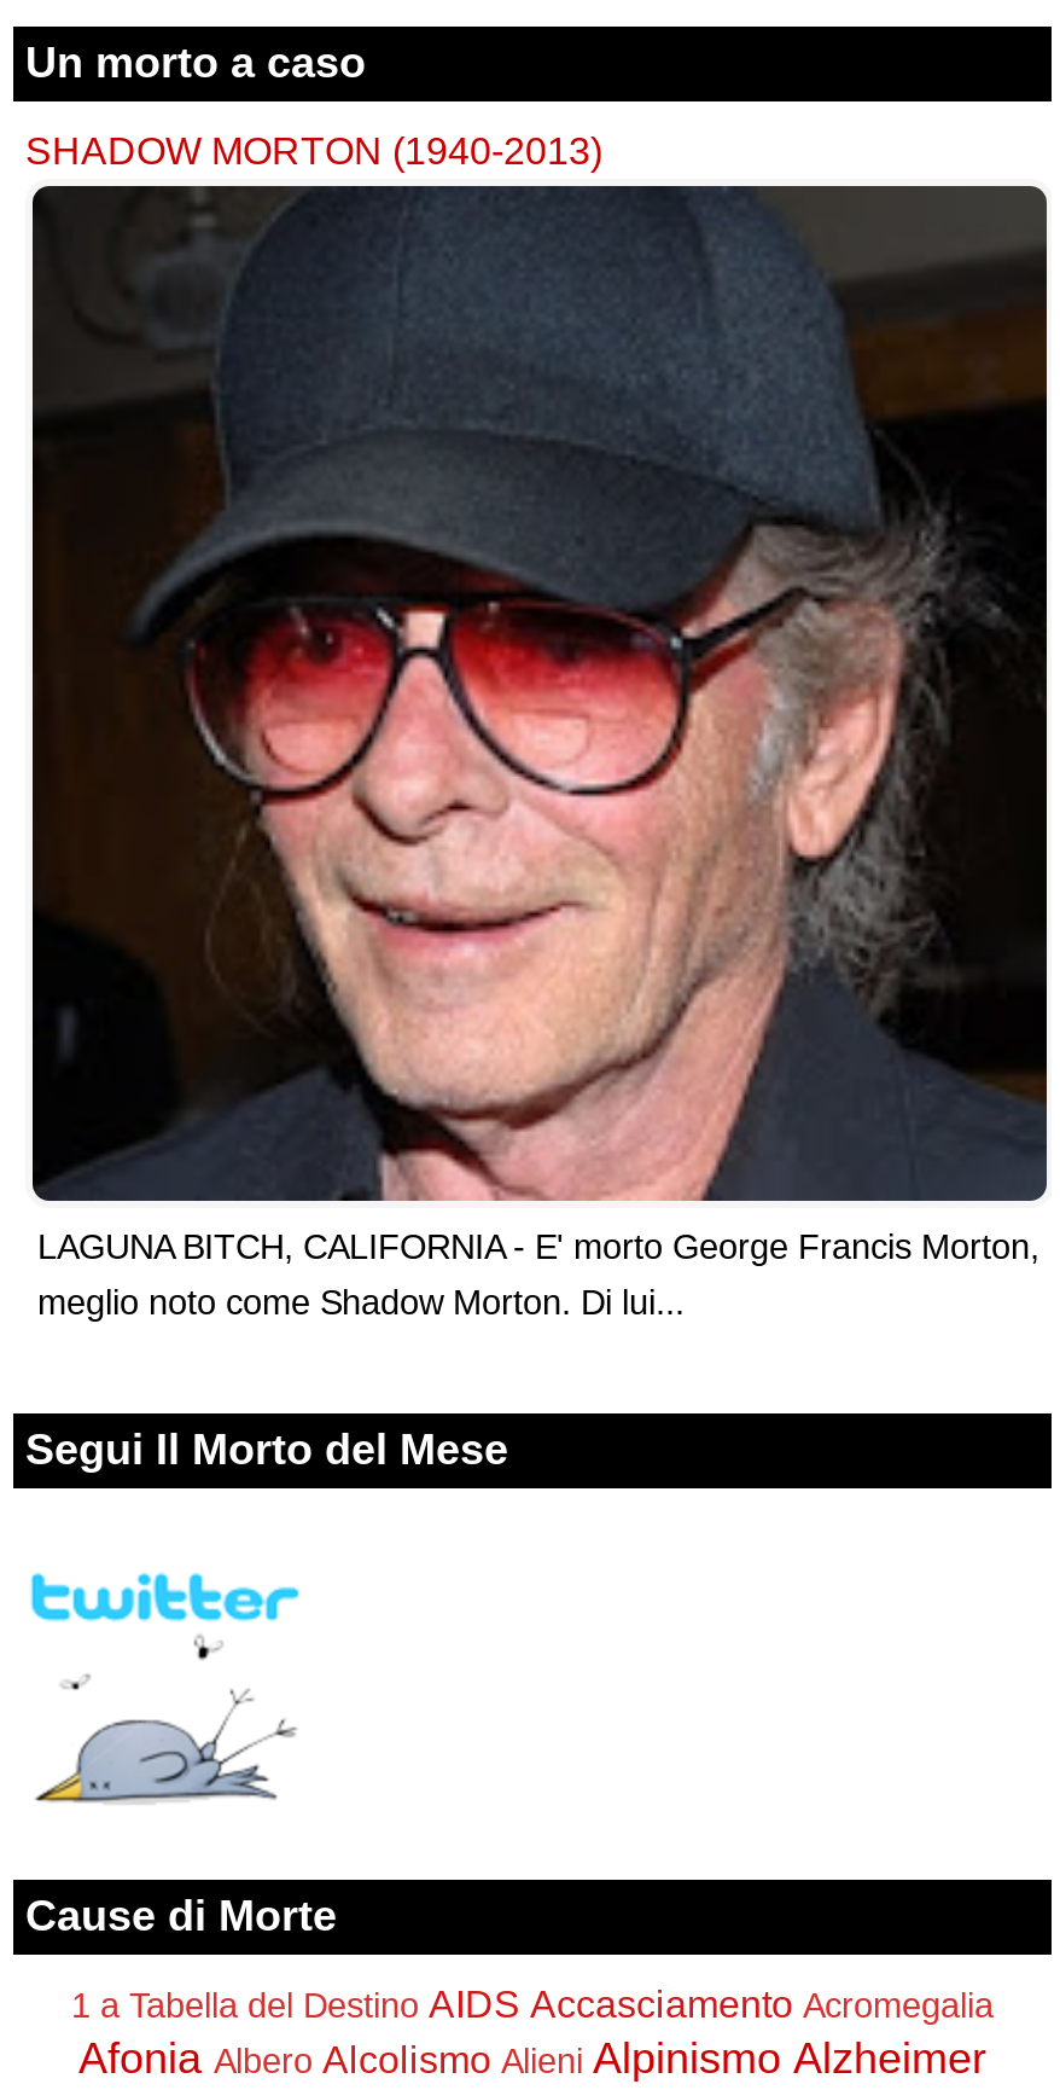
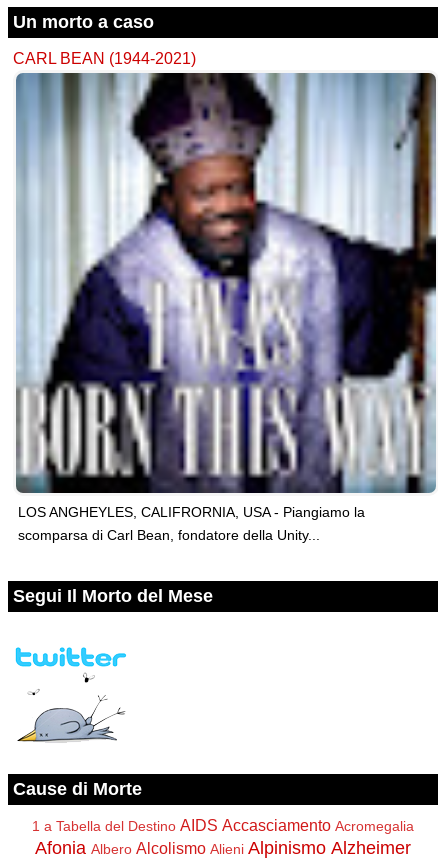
- SHADOW MORTON (1940-2013)
+ CARL BEAN (1944-2021)

- [image]
- LAGUNA BITCH, CALIFORNIA - E' morto George Francis Morton,
- meglio noto come Shadow Morton. Di lui...
+ [image]
+ LOS ANGHEYLES, CALIFRORNIA, USA - Piangiamo la
+ scomparsa di Carl Bean, fondatore della Unity...
